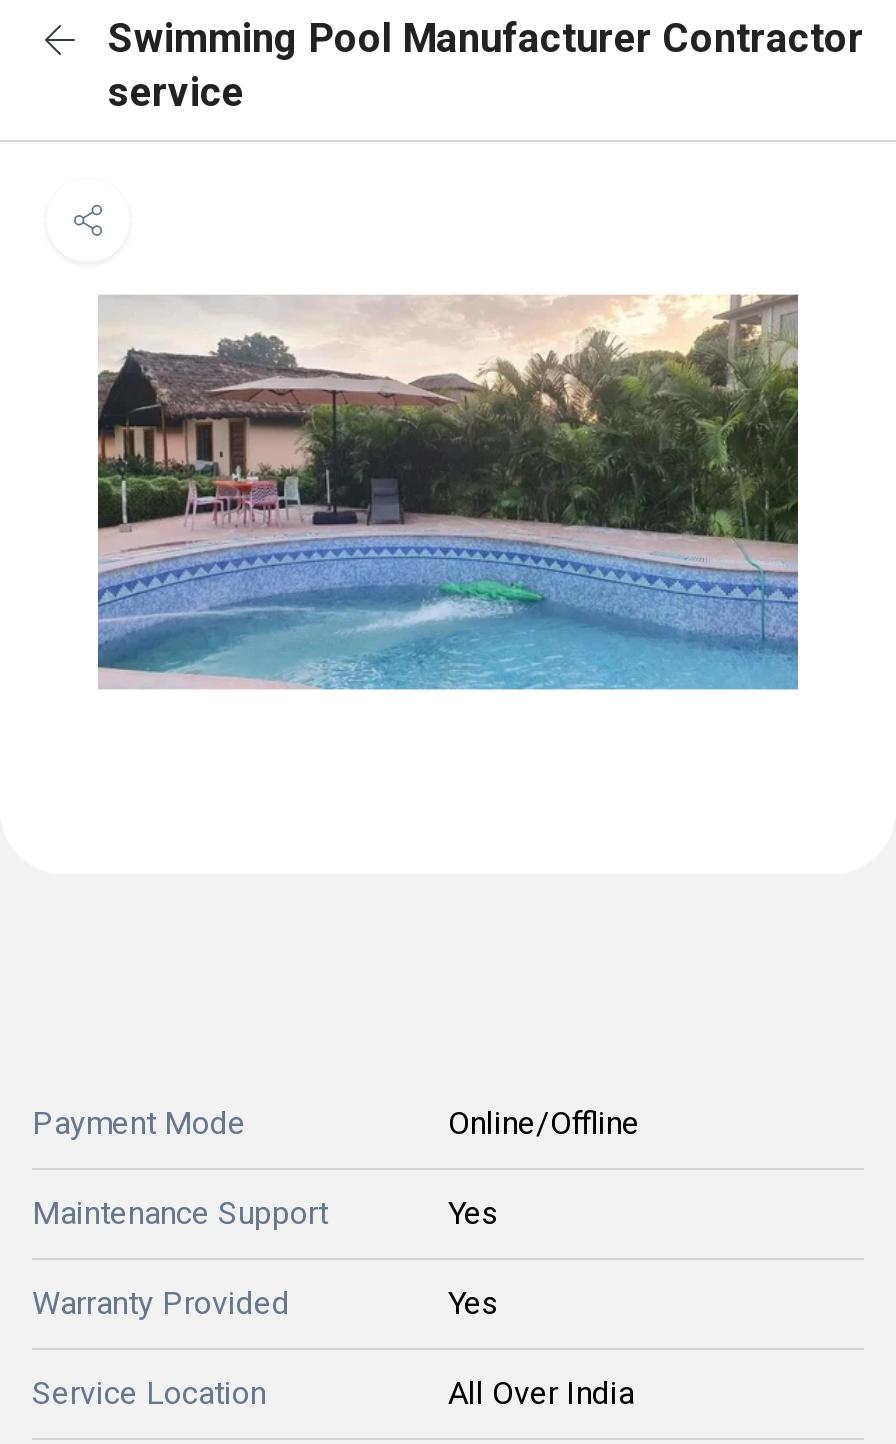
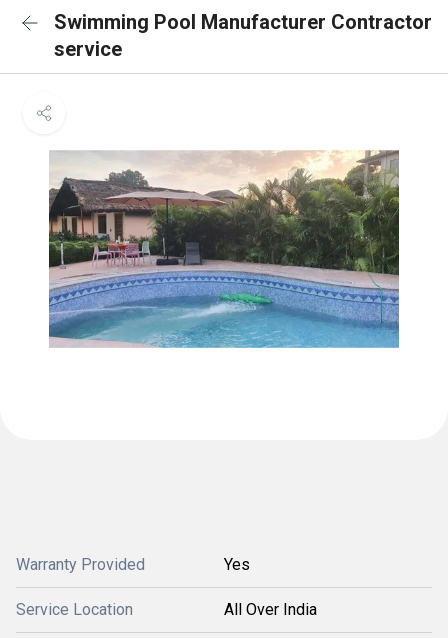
- Payment Mode
- Online/Offline
- Maintenance Support
- Yes
